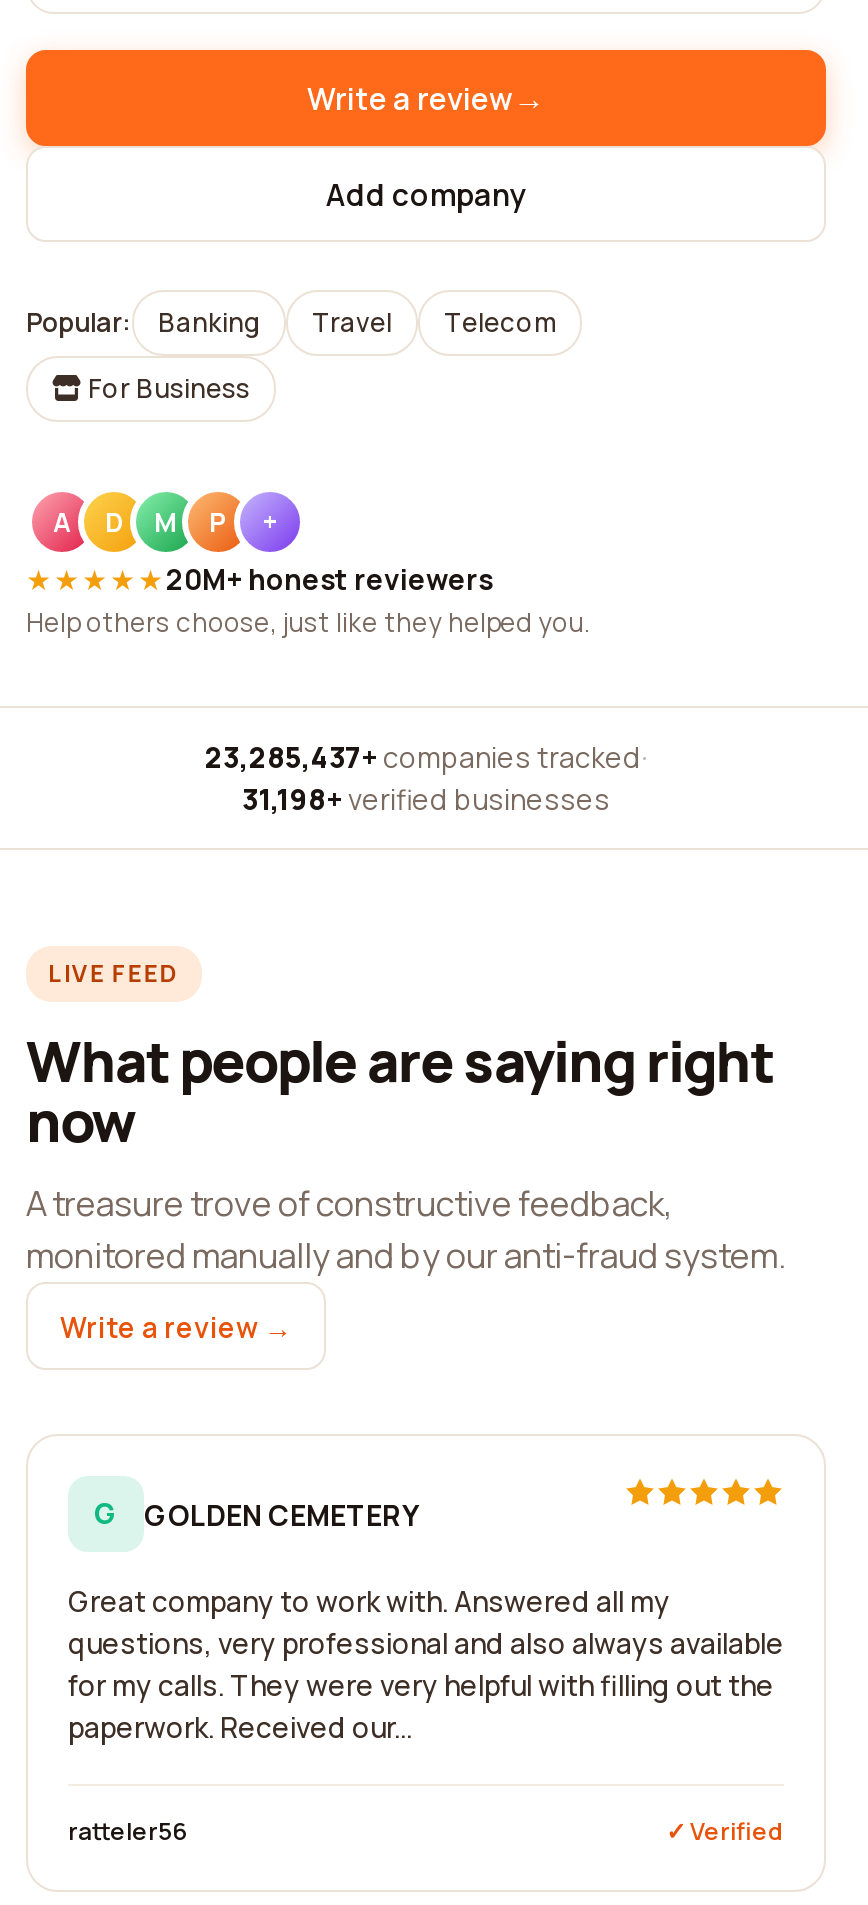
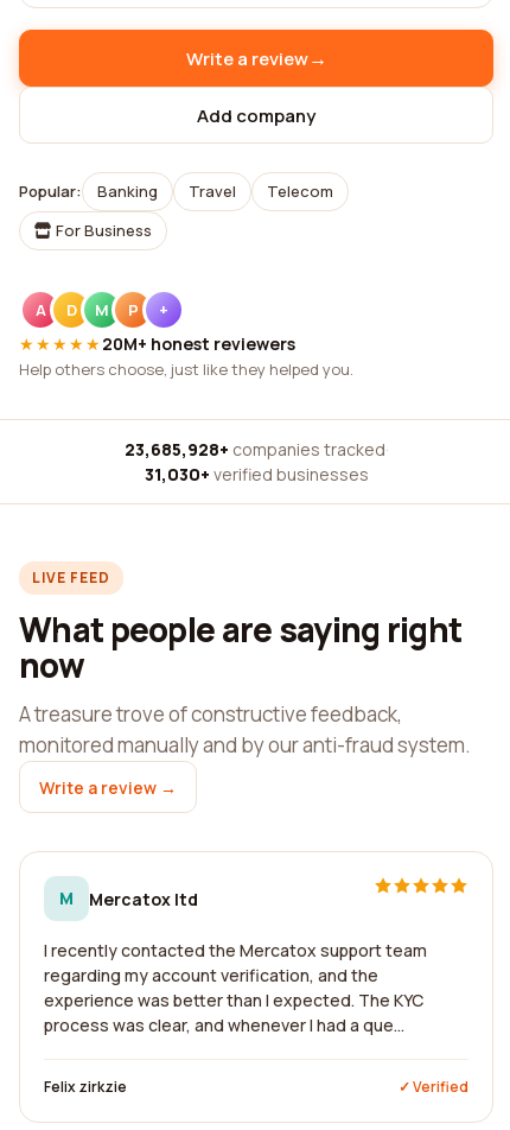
- 23,285,437+ companies tracked ·
+ 23,685,928+ companies tracked ·

- 31,198+ verified businesses
+ 31,030+ verified businesses

- G
- GOLDEN CEMETERY
+ M
+ Mercatox ltd

- Great company to work with. Answered all my
- questions, very professional and also always available
- for my calls. They were very helpful with filling out the
- paperwork. Received our...
+ I recently contacted the Mercatox support team
+ regarding my account verification, and the
+ experience was better than I expected. The KYC
+ process was clear, and whenever I had a que...

- ratteler56
+ Felix zirkzie
